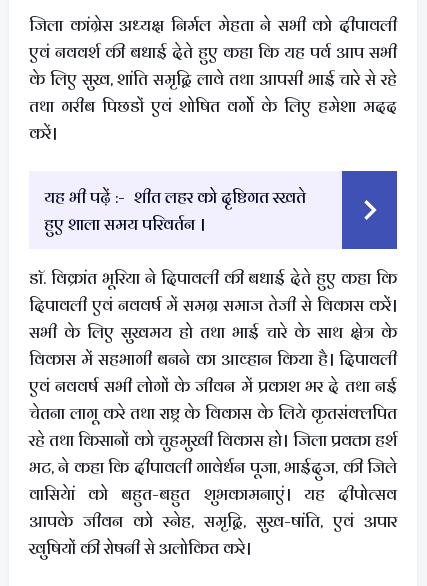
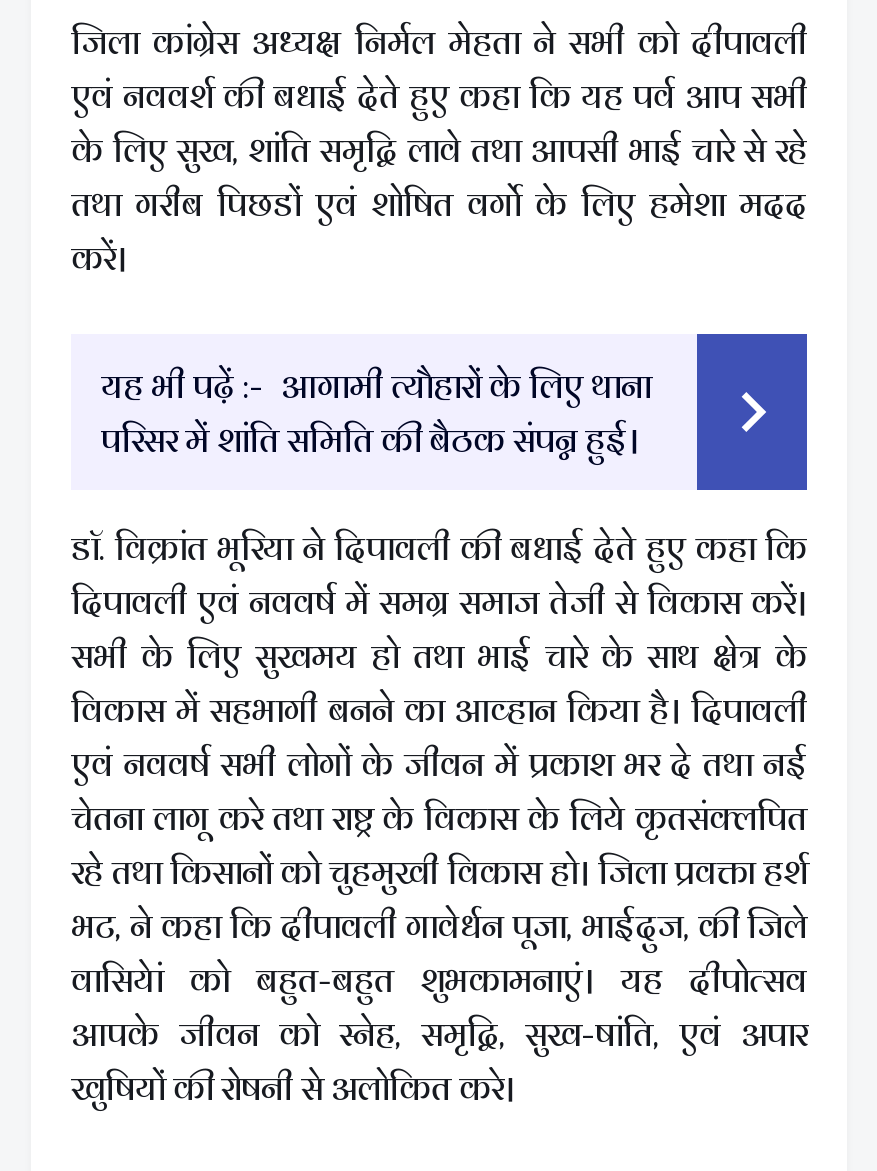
- यह भी पढ़ें :- शीत लहर को दृष्टिगत रखते
- हुए शाला समय परिवर्तन ।
+ यह भी पढ़ें :- आगामी त्यौहारों के लिए थाना
+ परिसर में शांति समिति की बैठक संपन्न हुई।
